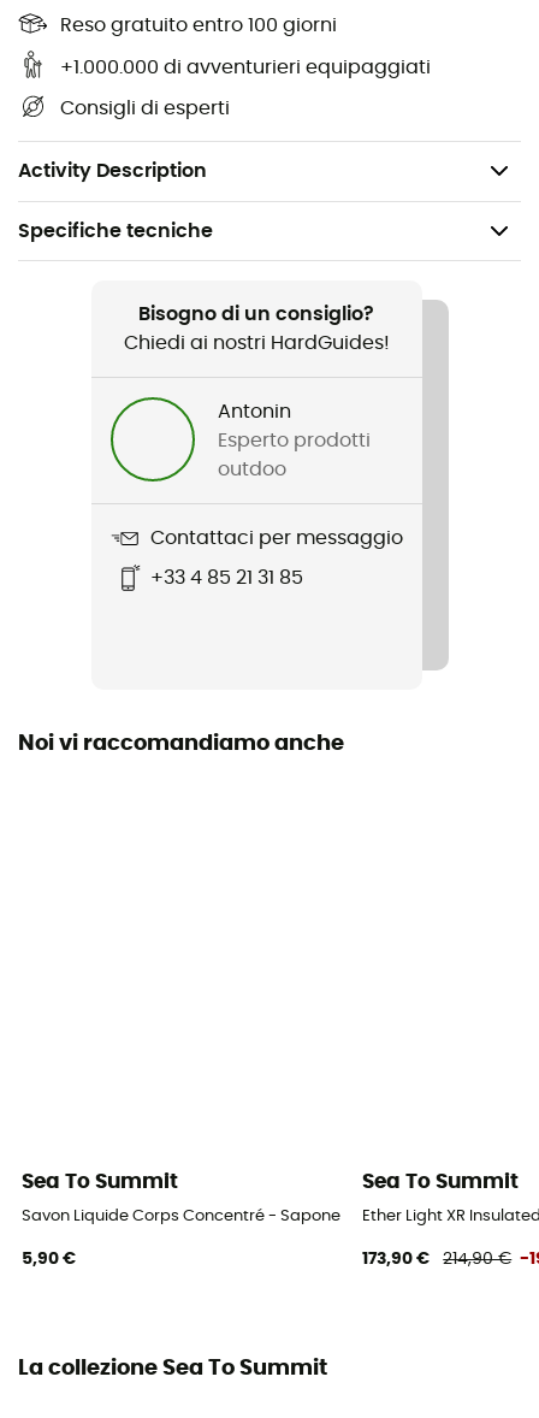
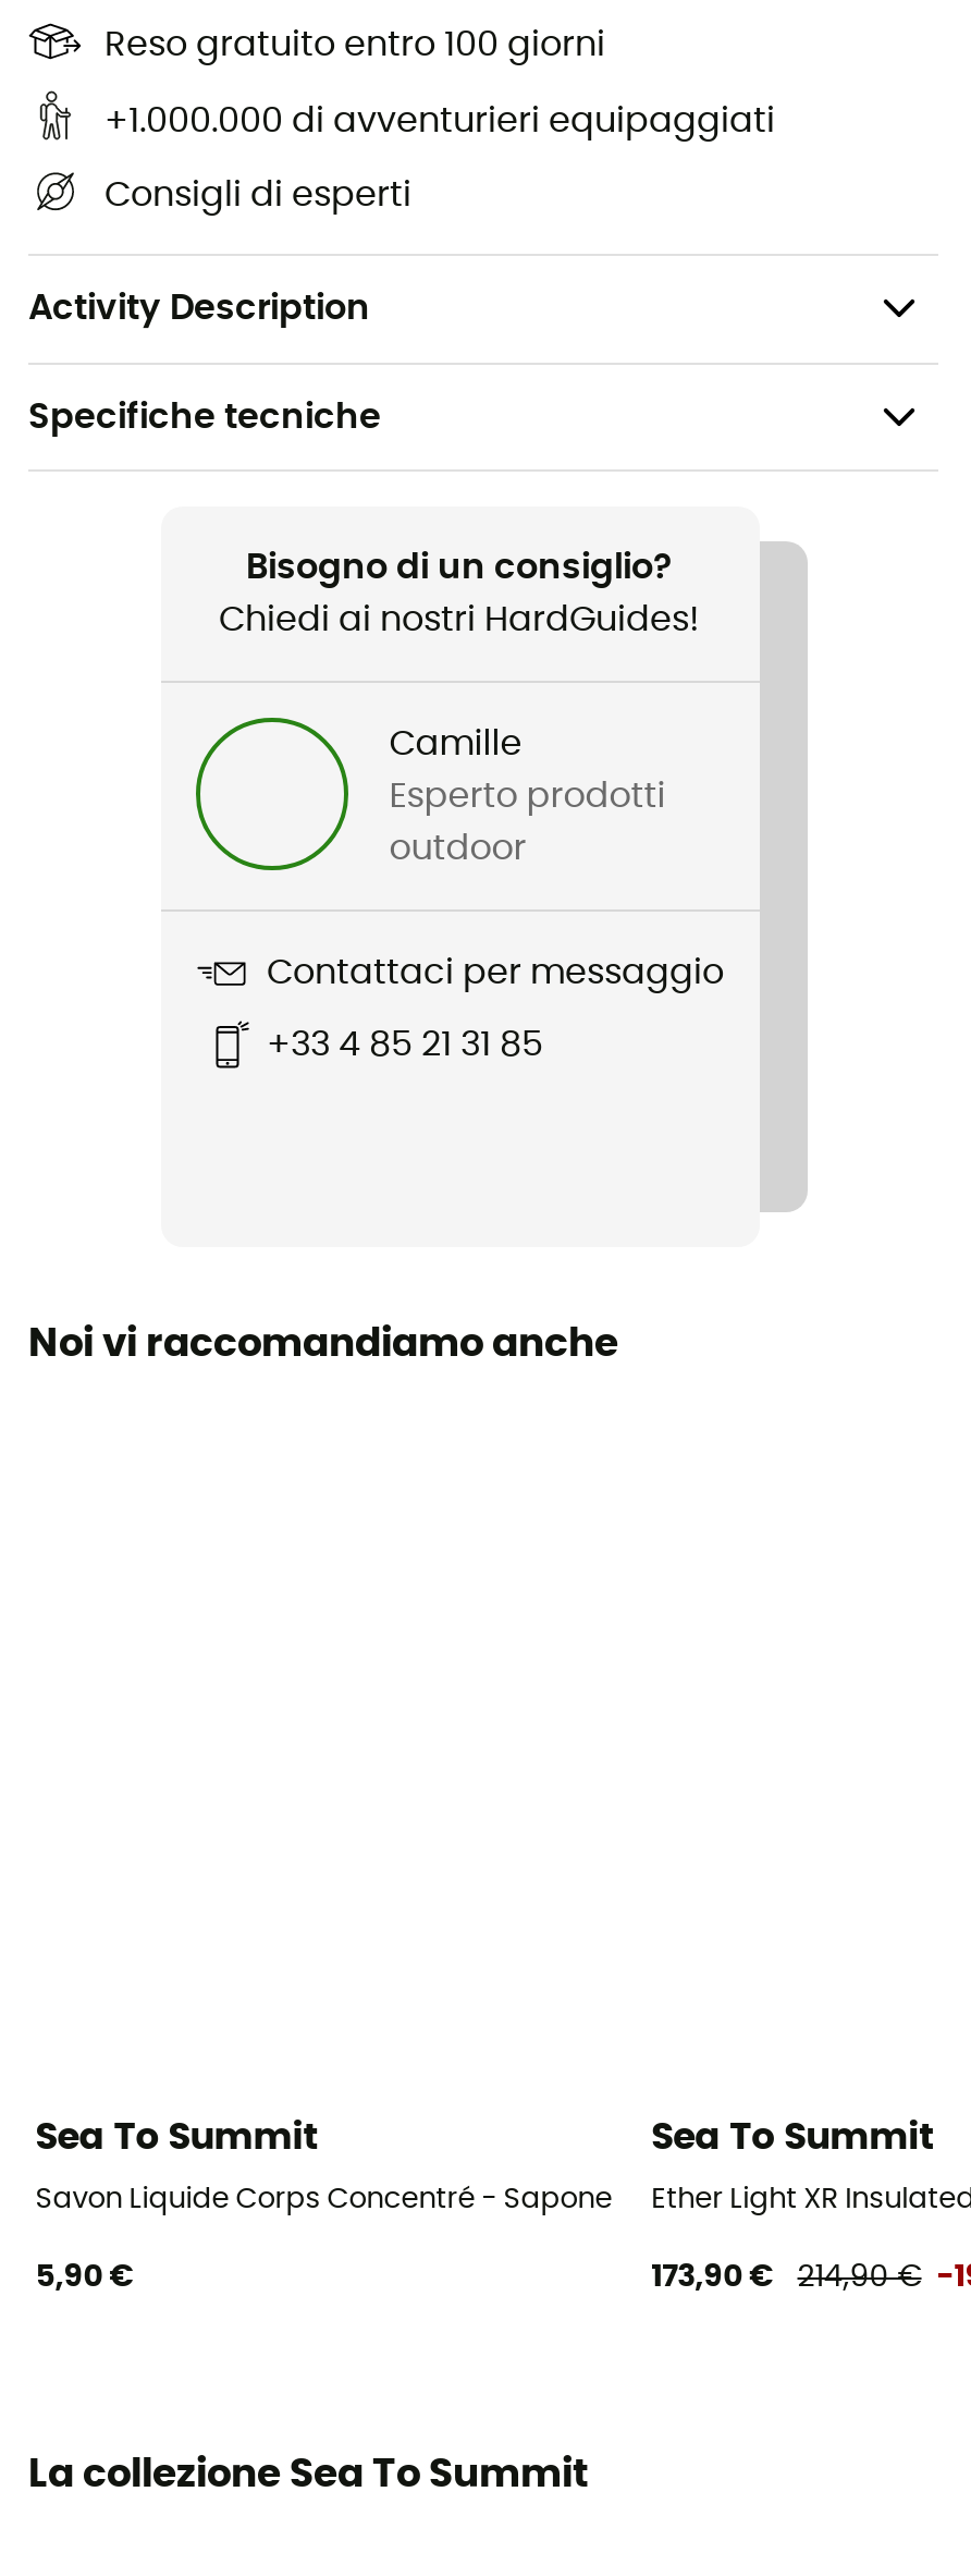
- Antonin
+ Camille

- outdoo
+ outdoor
